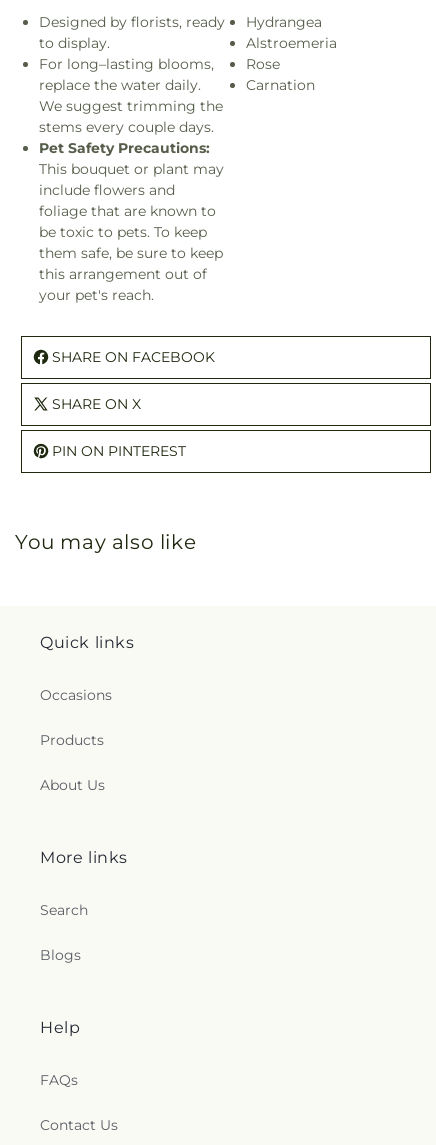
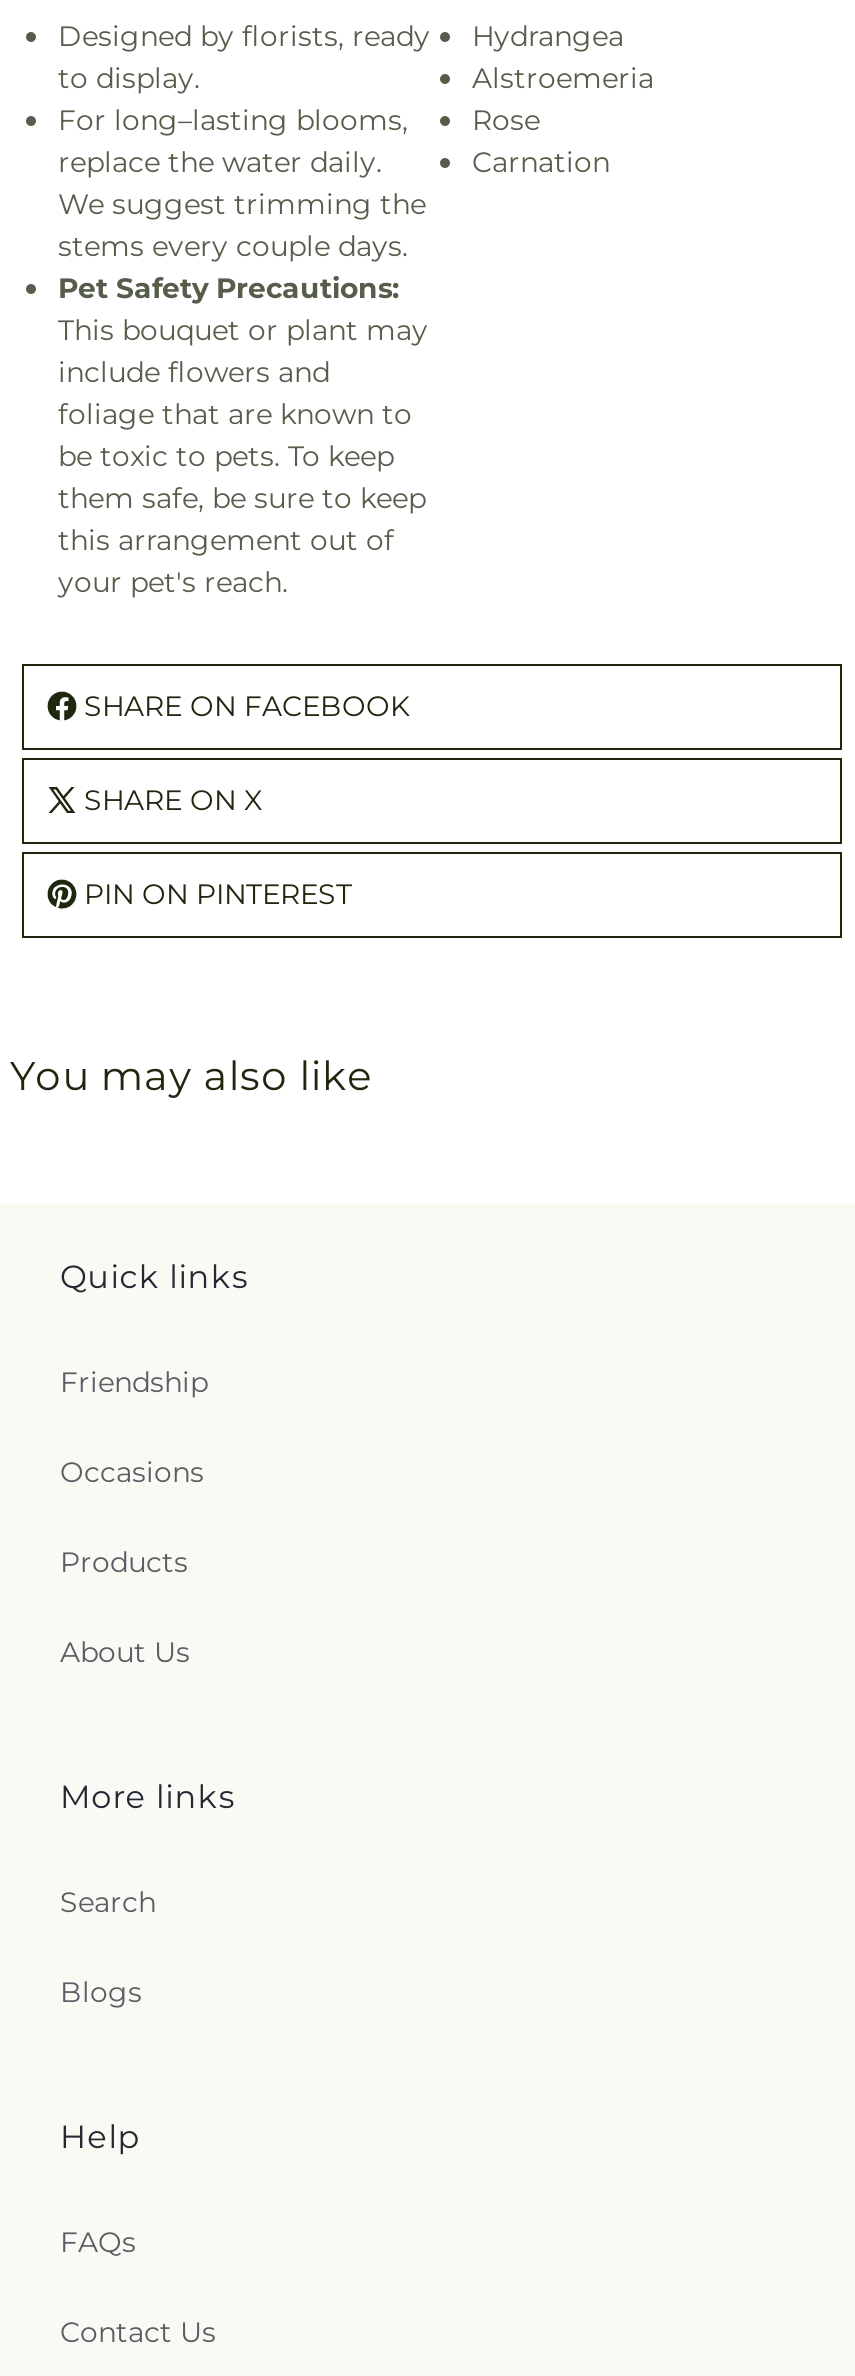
+ Friendship
